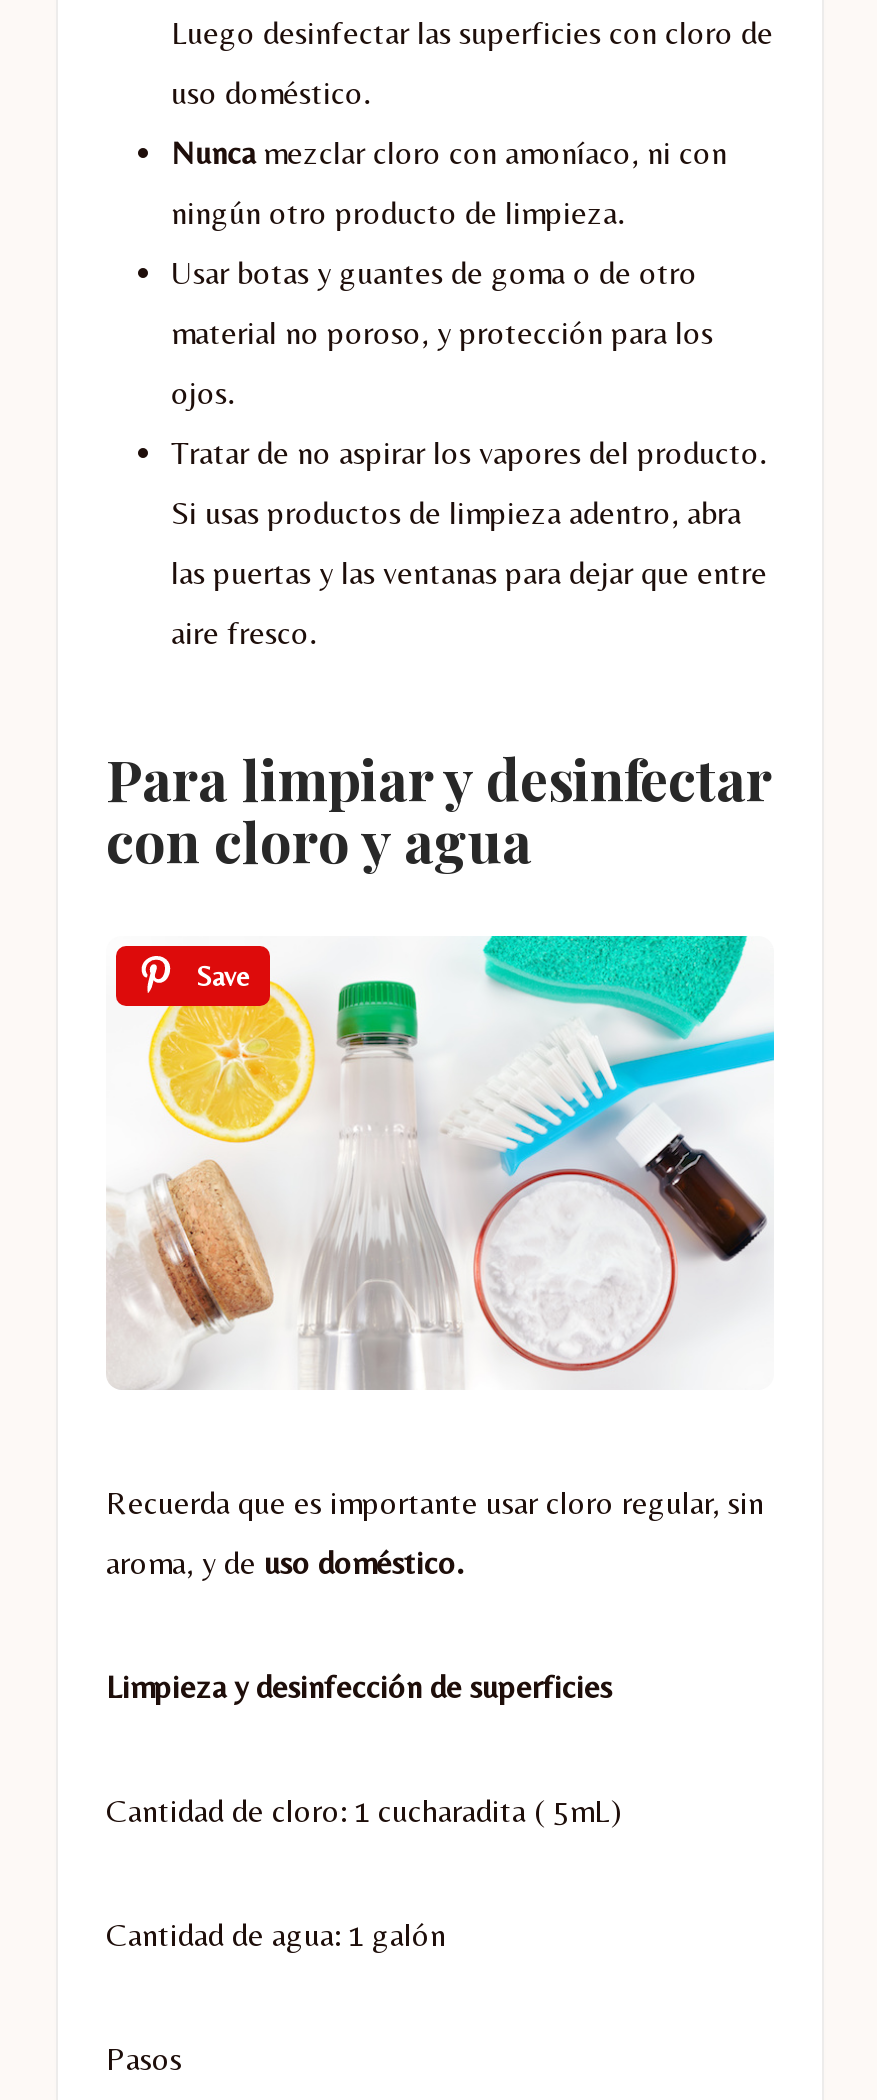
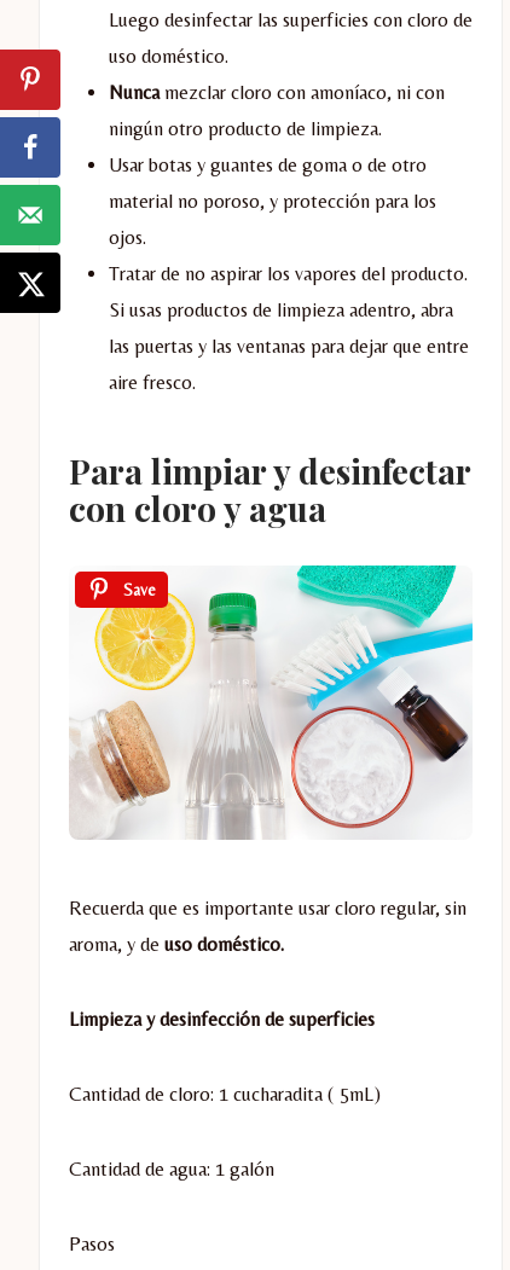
+ [image]
